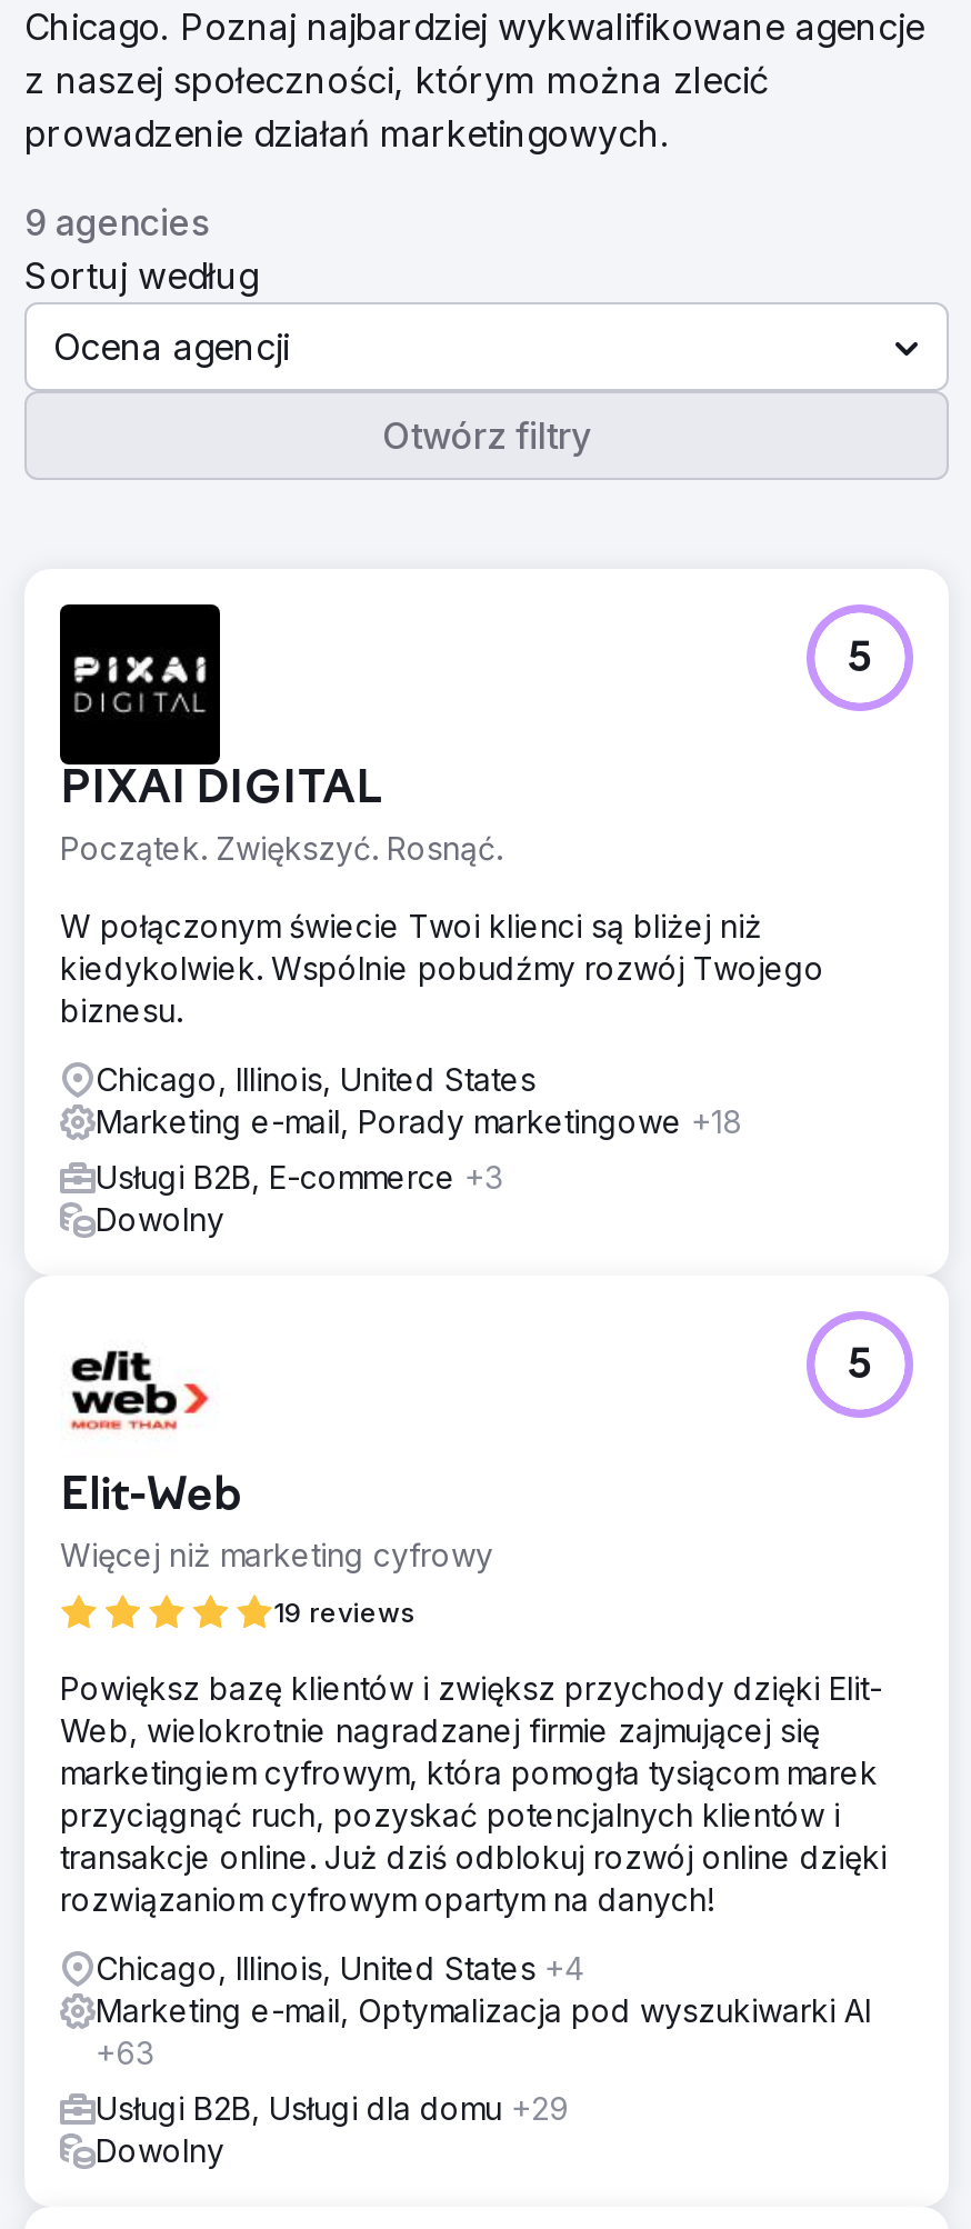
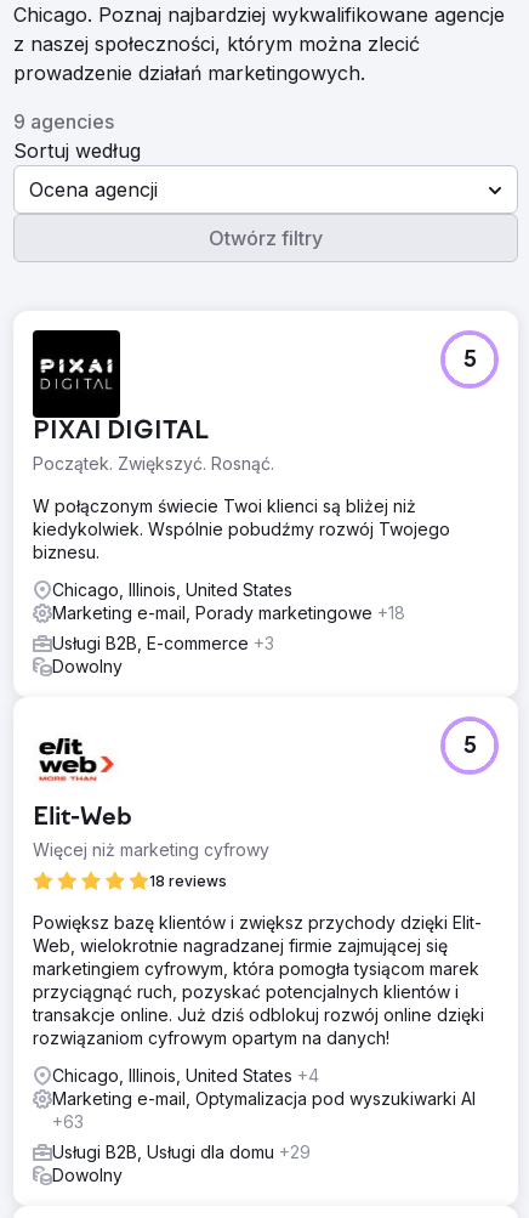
- 19 reviews
+ 18 reviews
